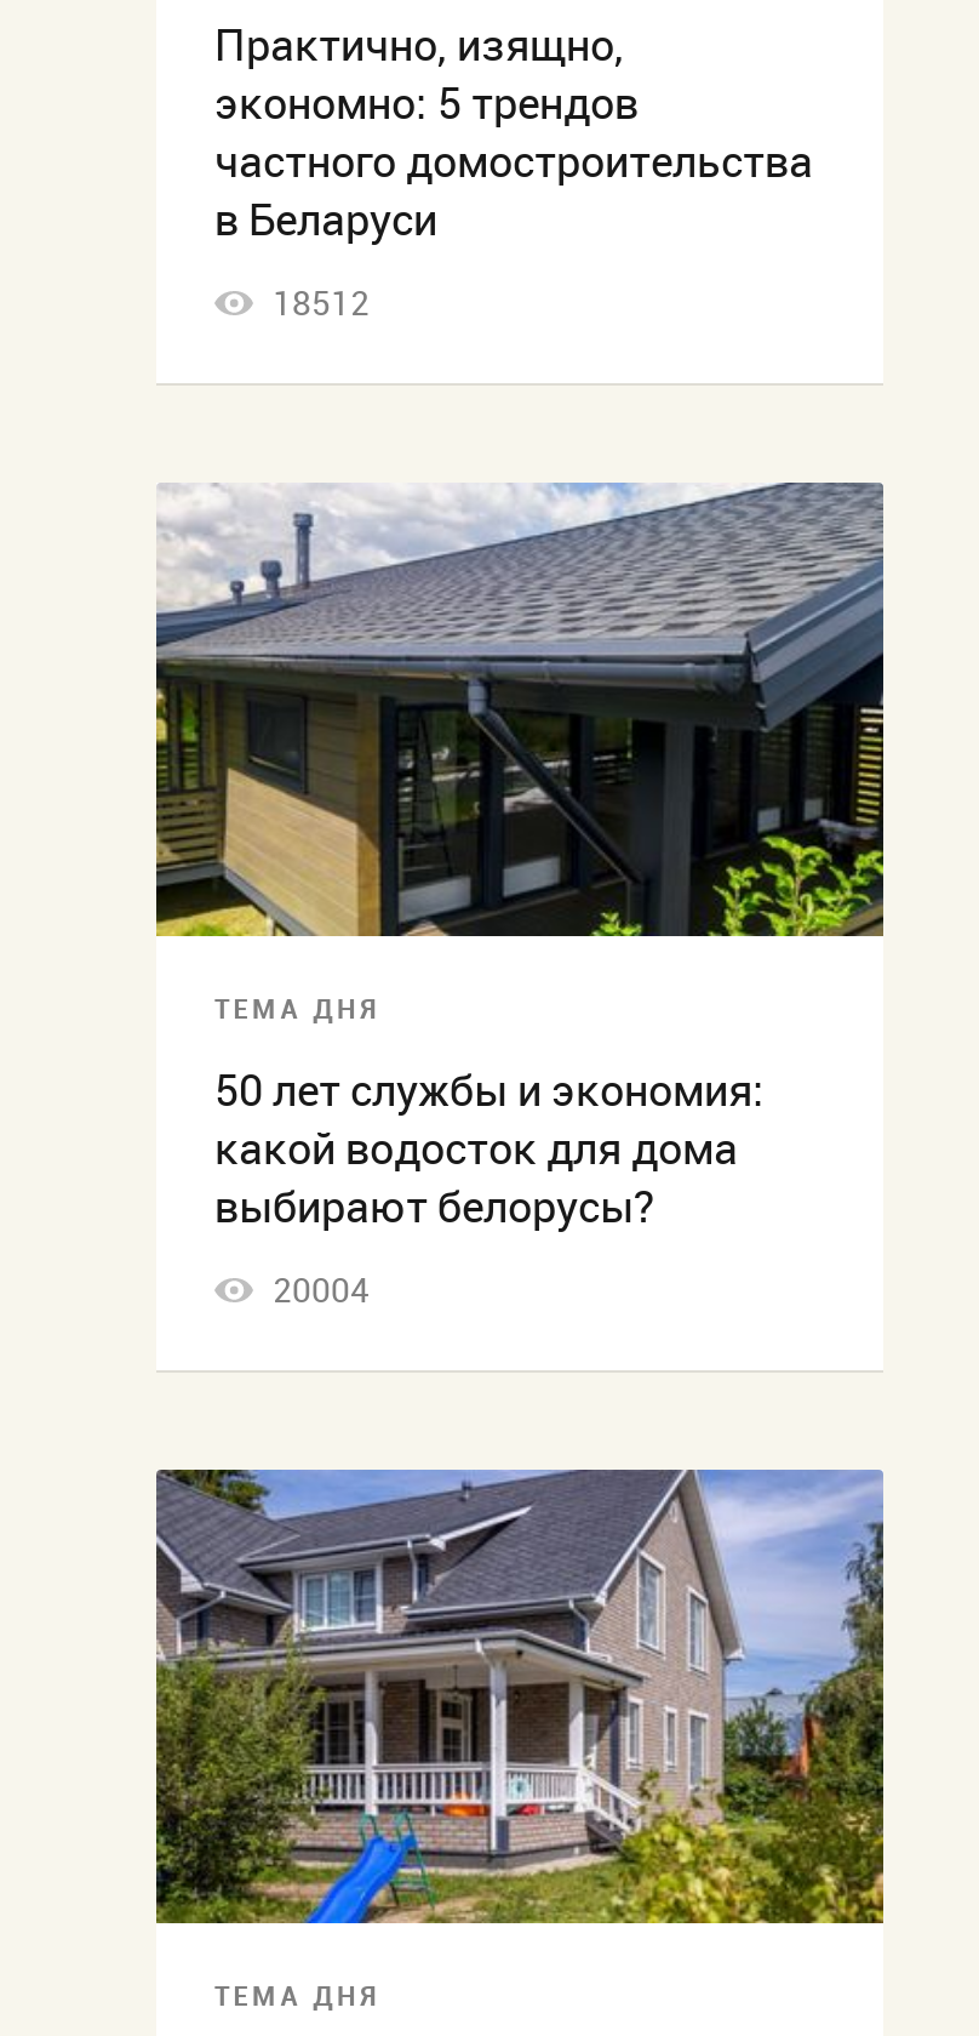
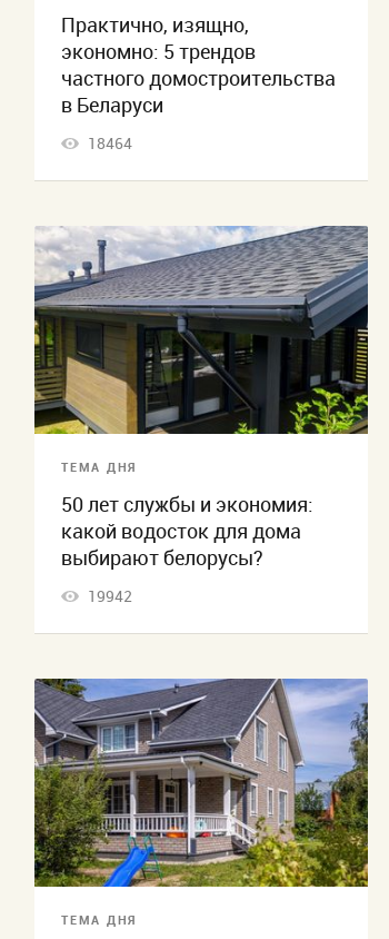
- 18512
+ 18464

- 20004
+ 19942
